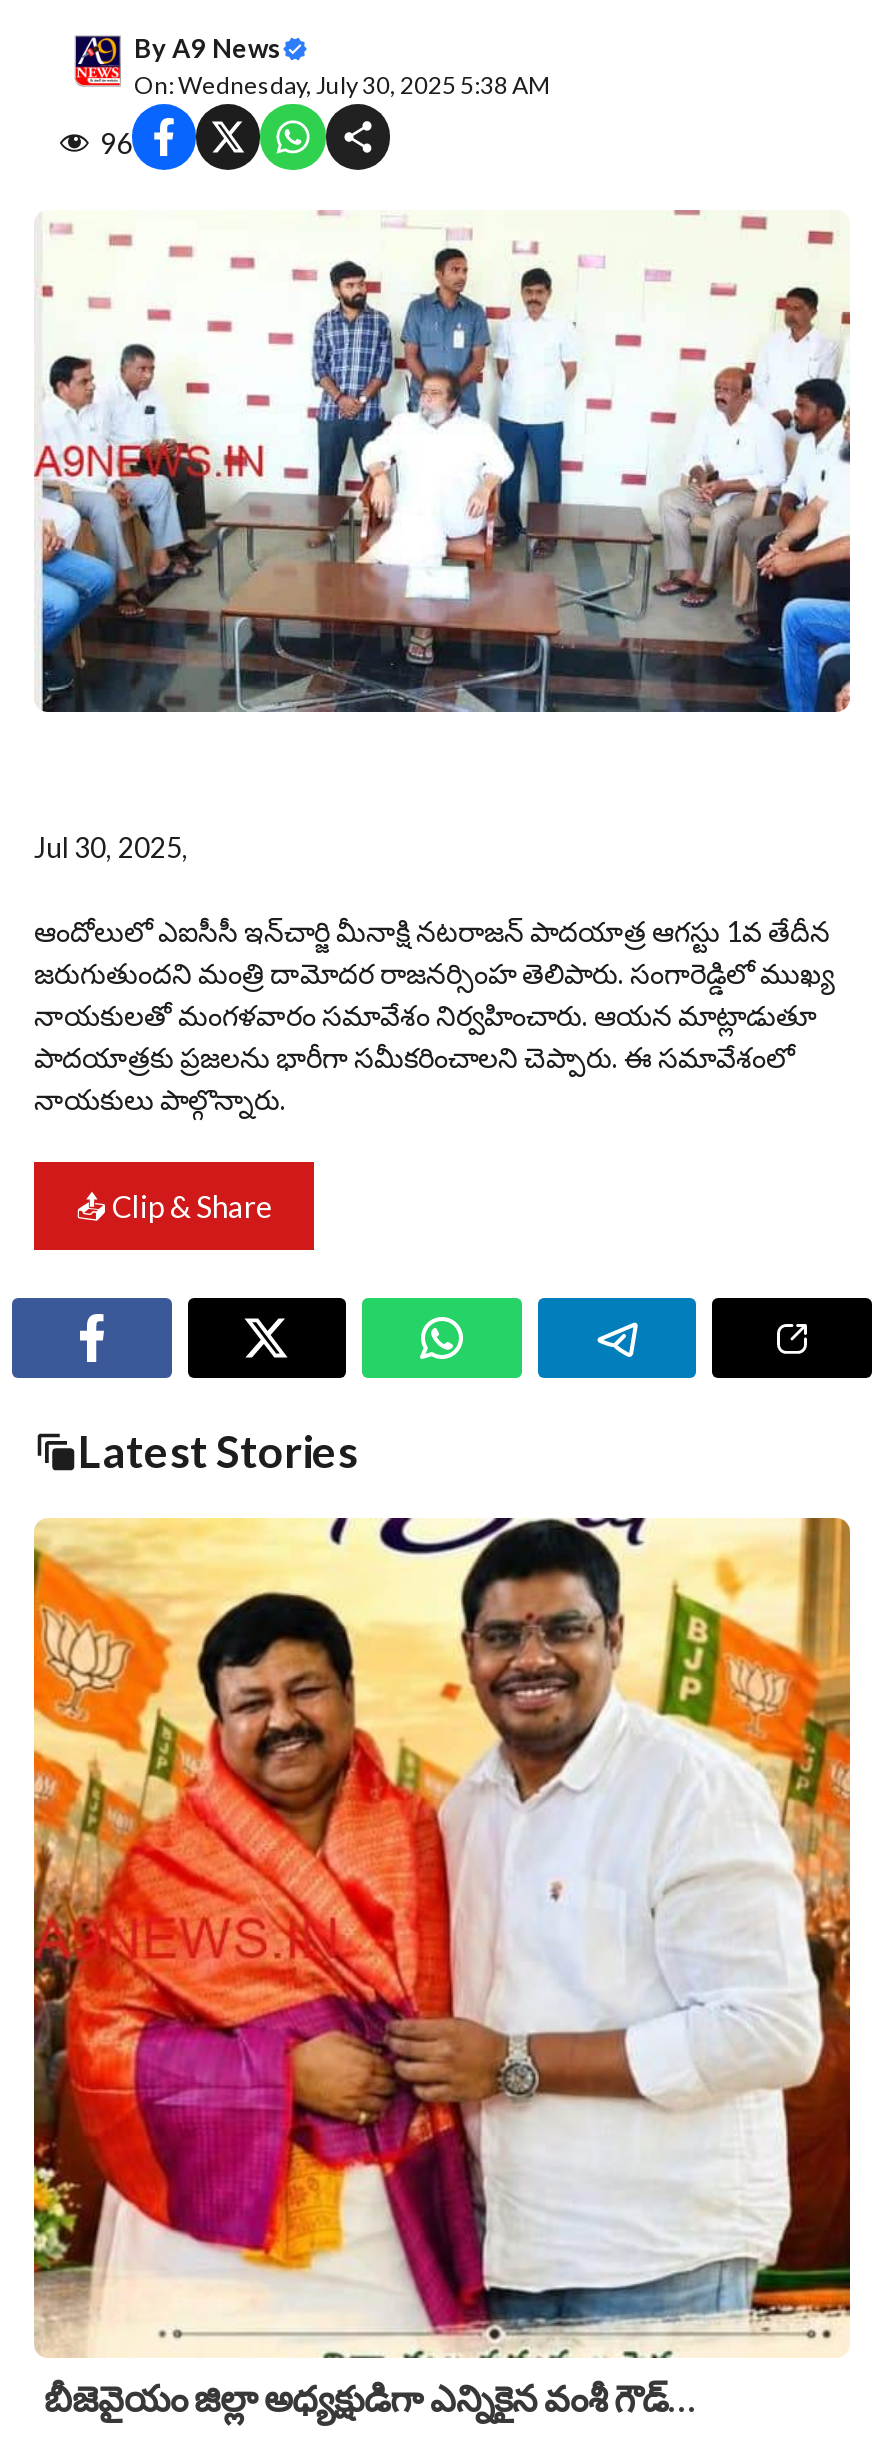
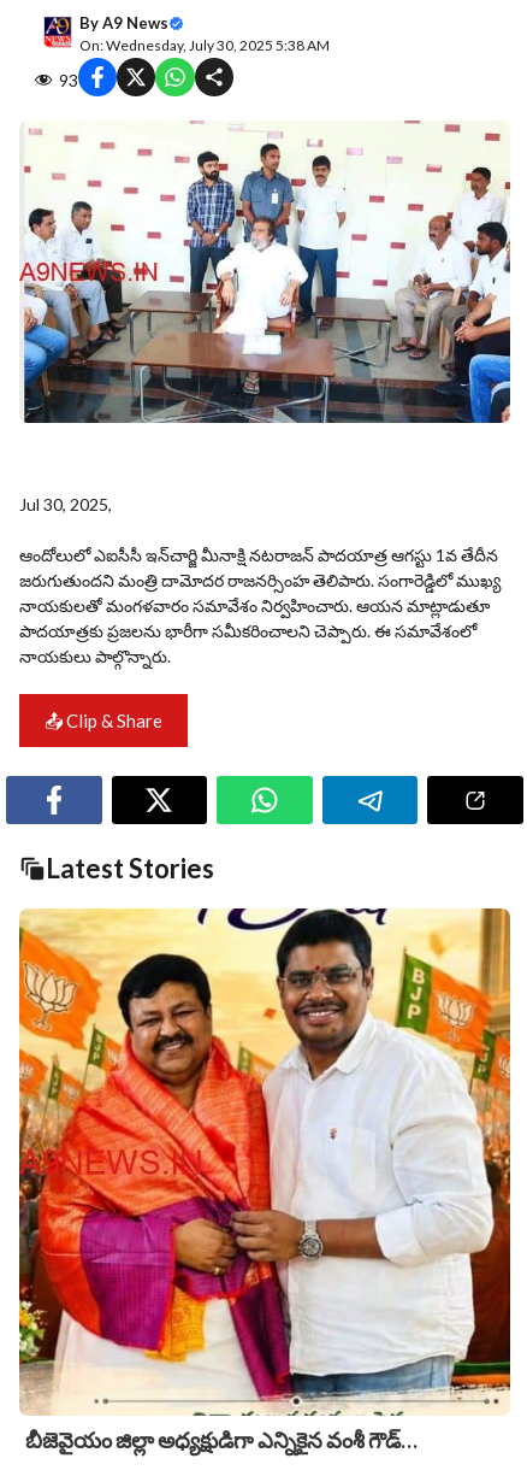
- 96
+ 93
